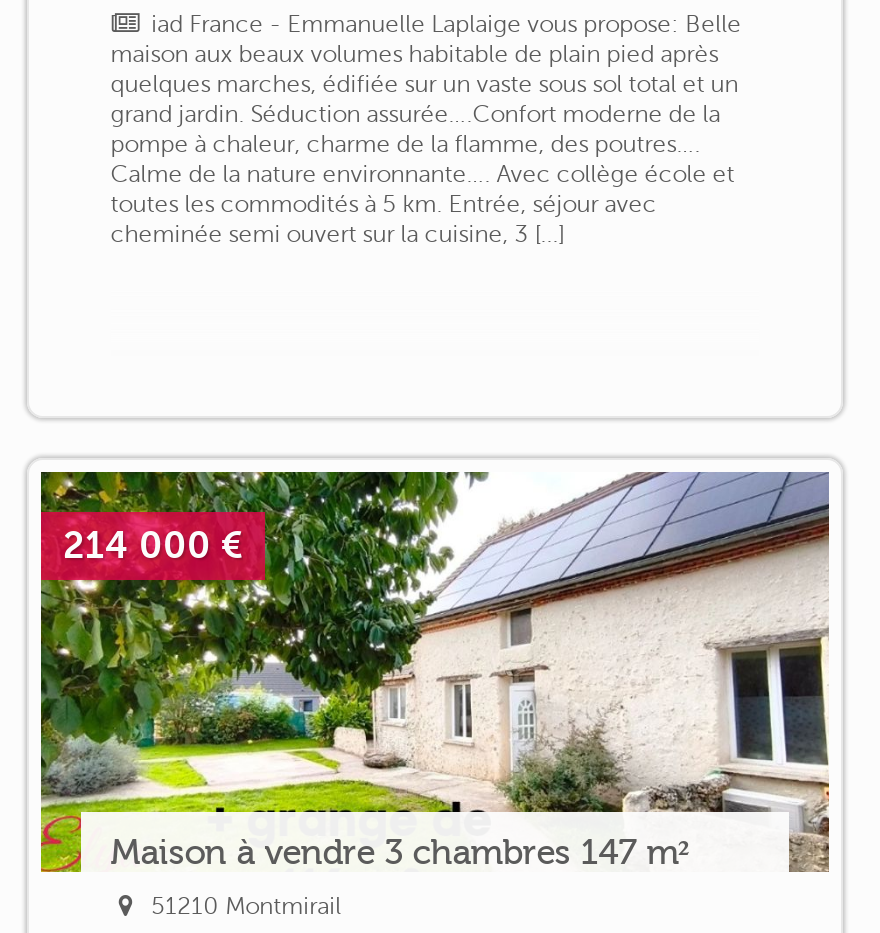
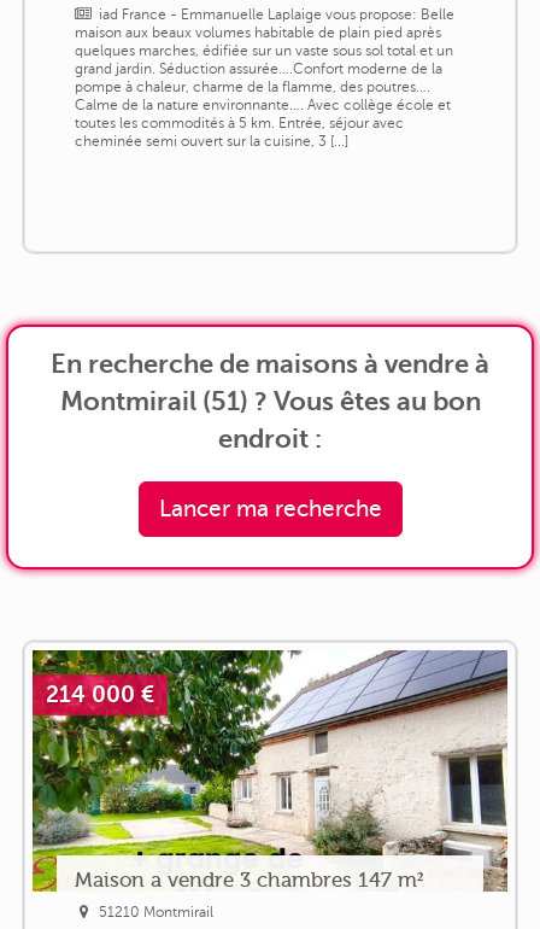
+ [image]
+ En recherche de maisons à vendre à
+ Montmirail (51) ? Vous êtes au bon
+ endroit :
+ Lancer ma recherche

- Maison à vendre 3 chambres 147 m²
+ Maison a vendre 3 chambres 147 m²
